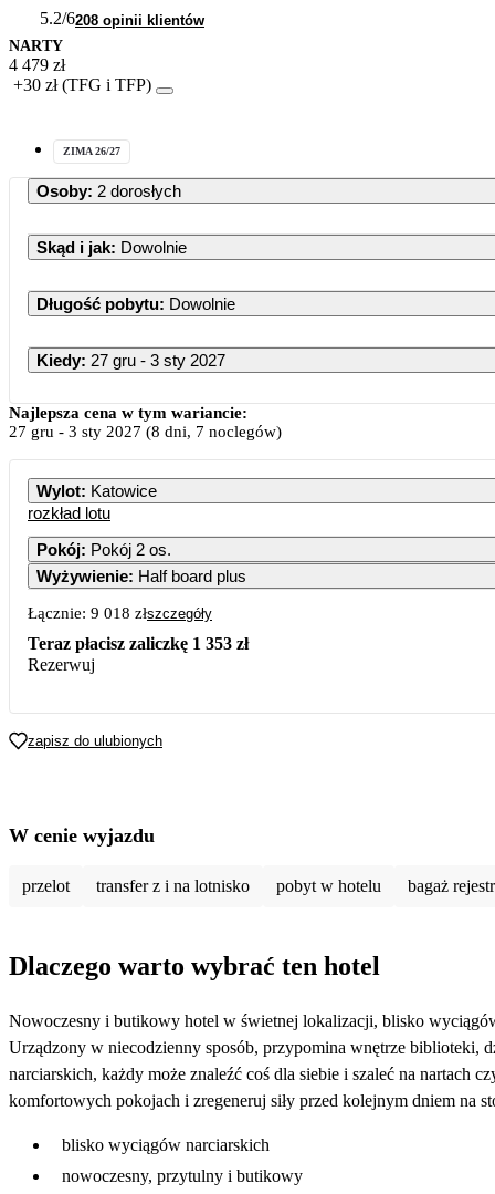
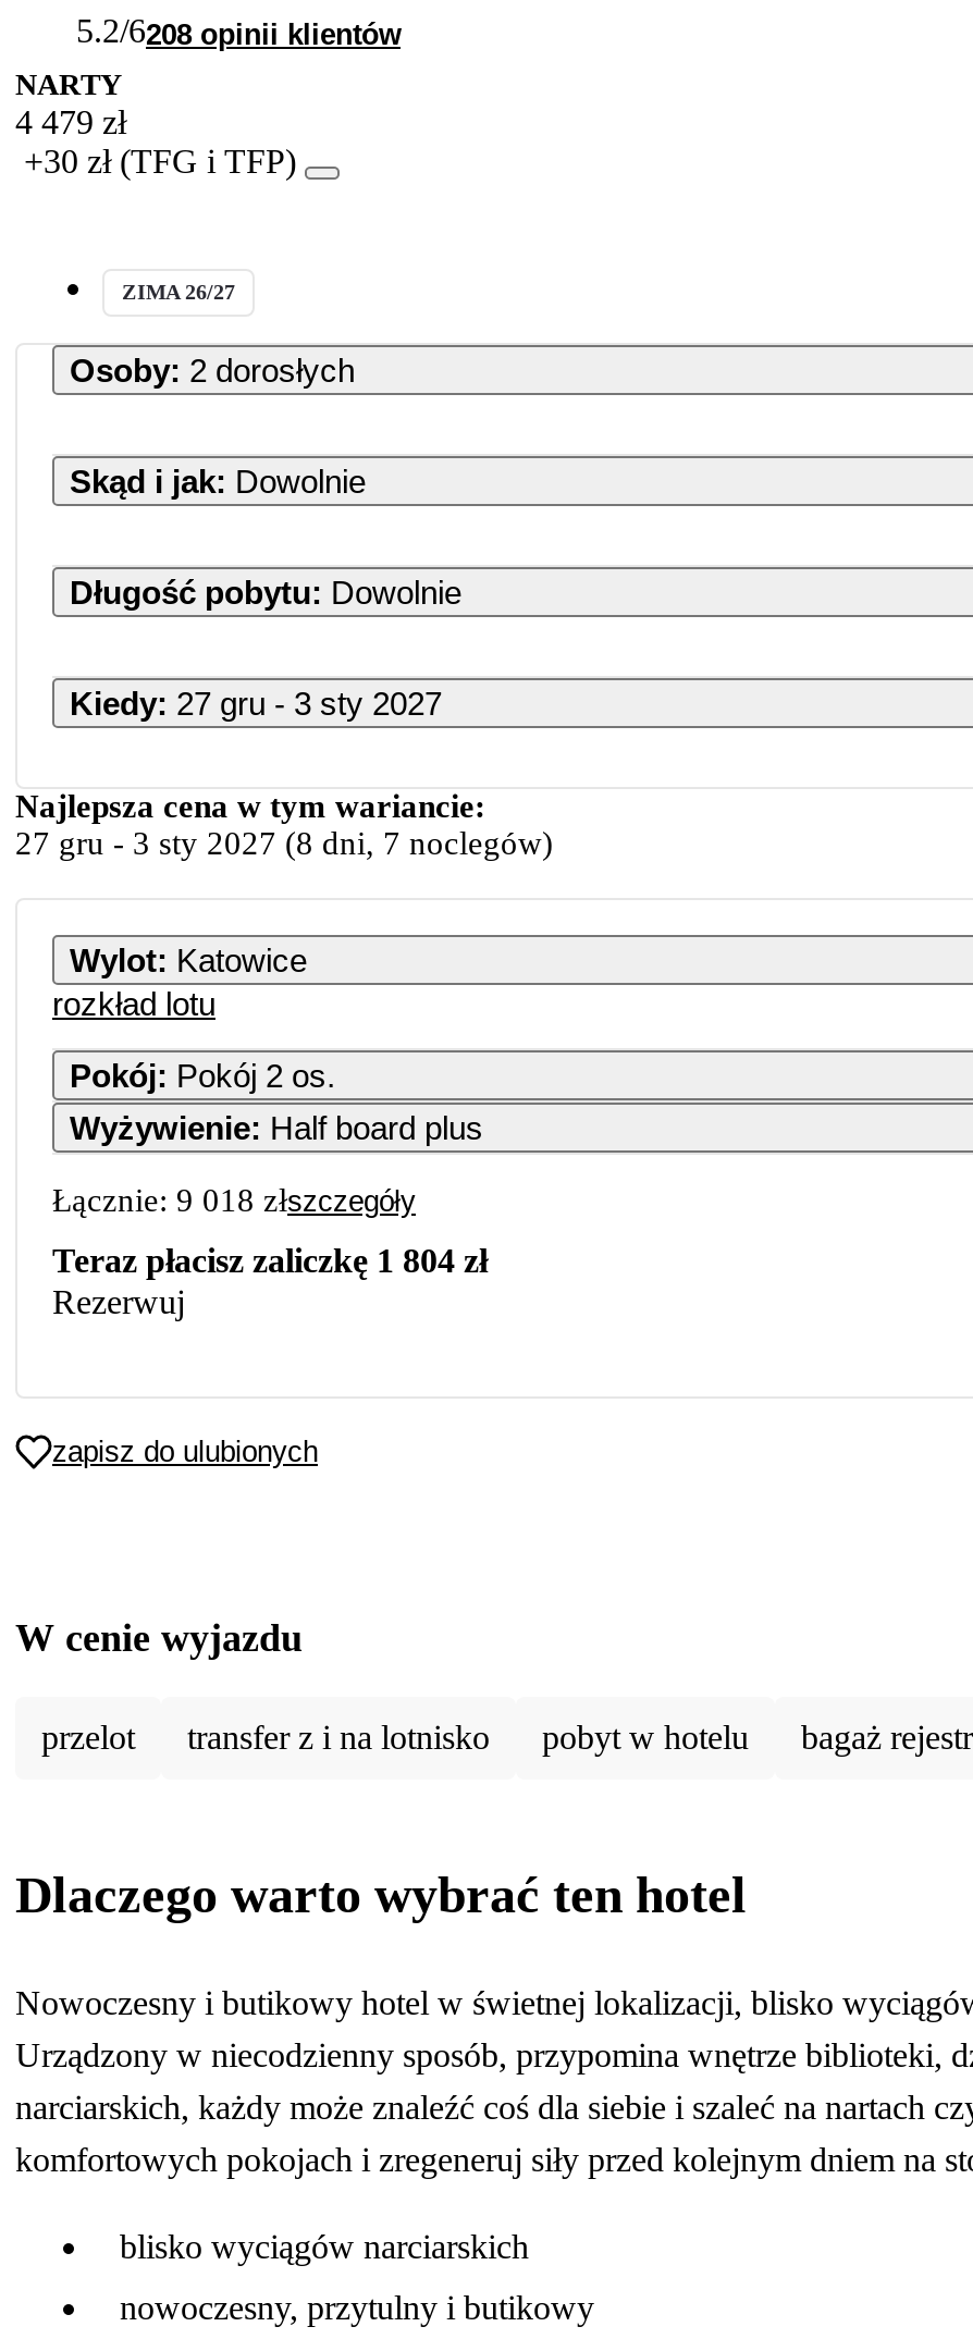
- Teraz płacisz zaliczkę 1 353 zł
+ Teraz płacisz zaliczkę 1 804 zł
